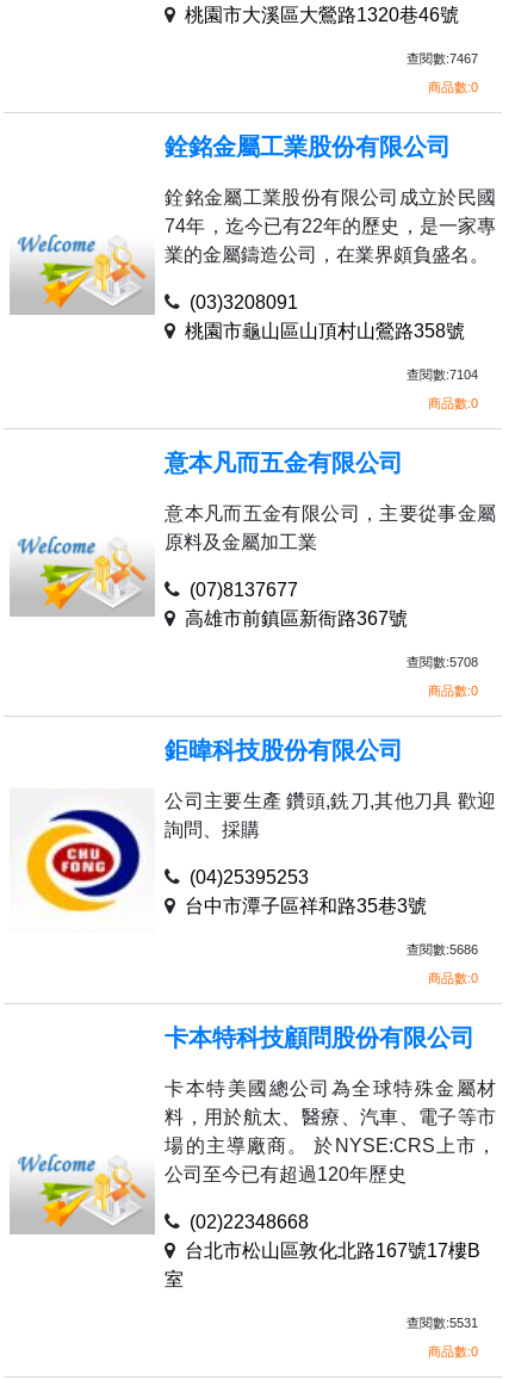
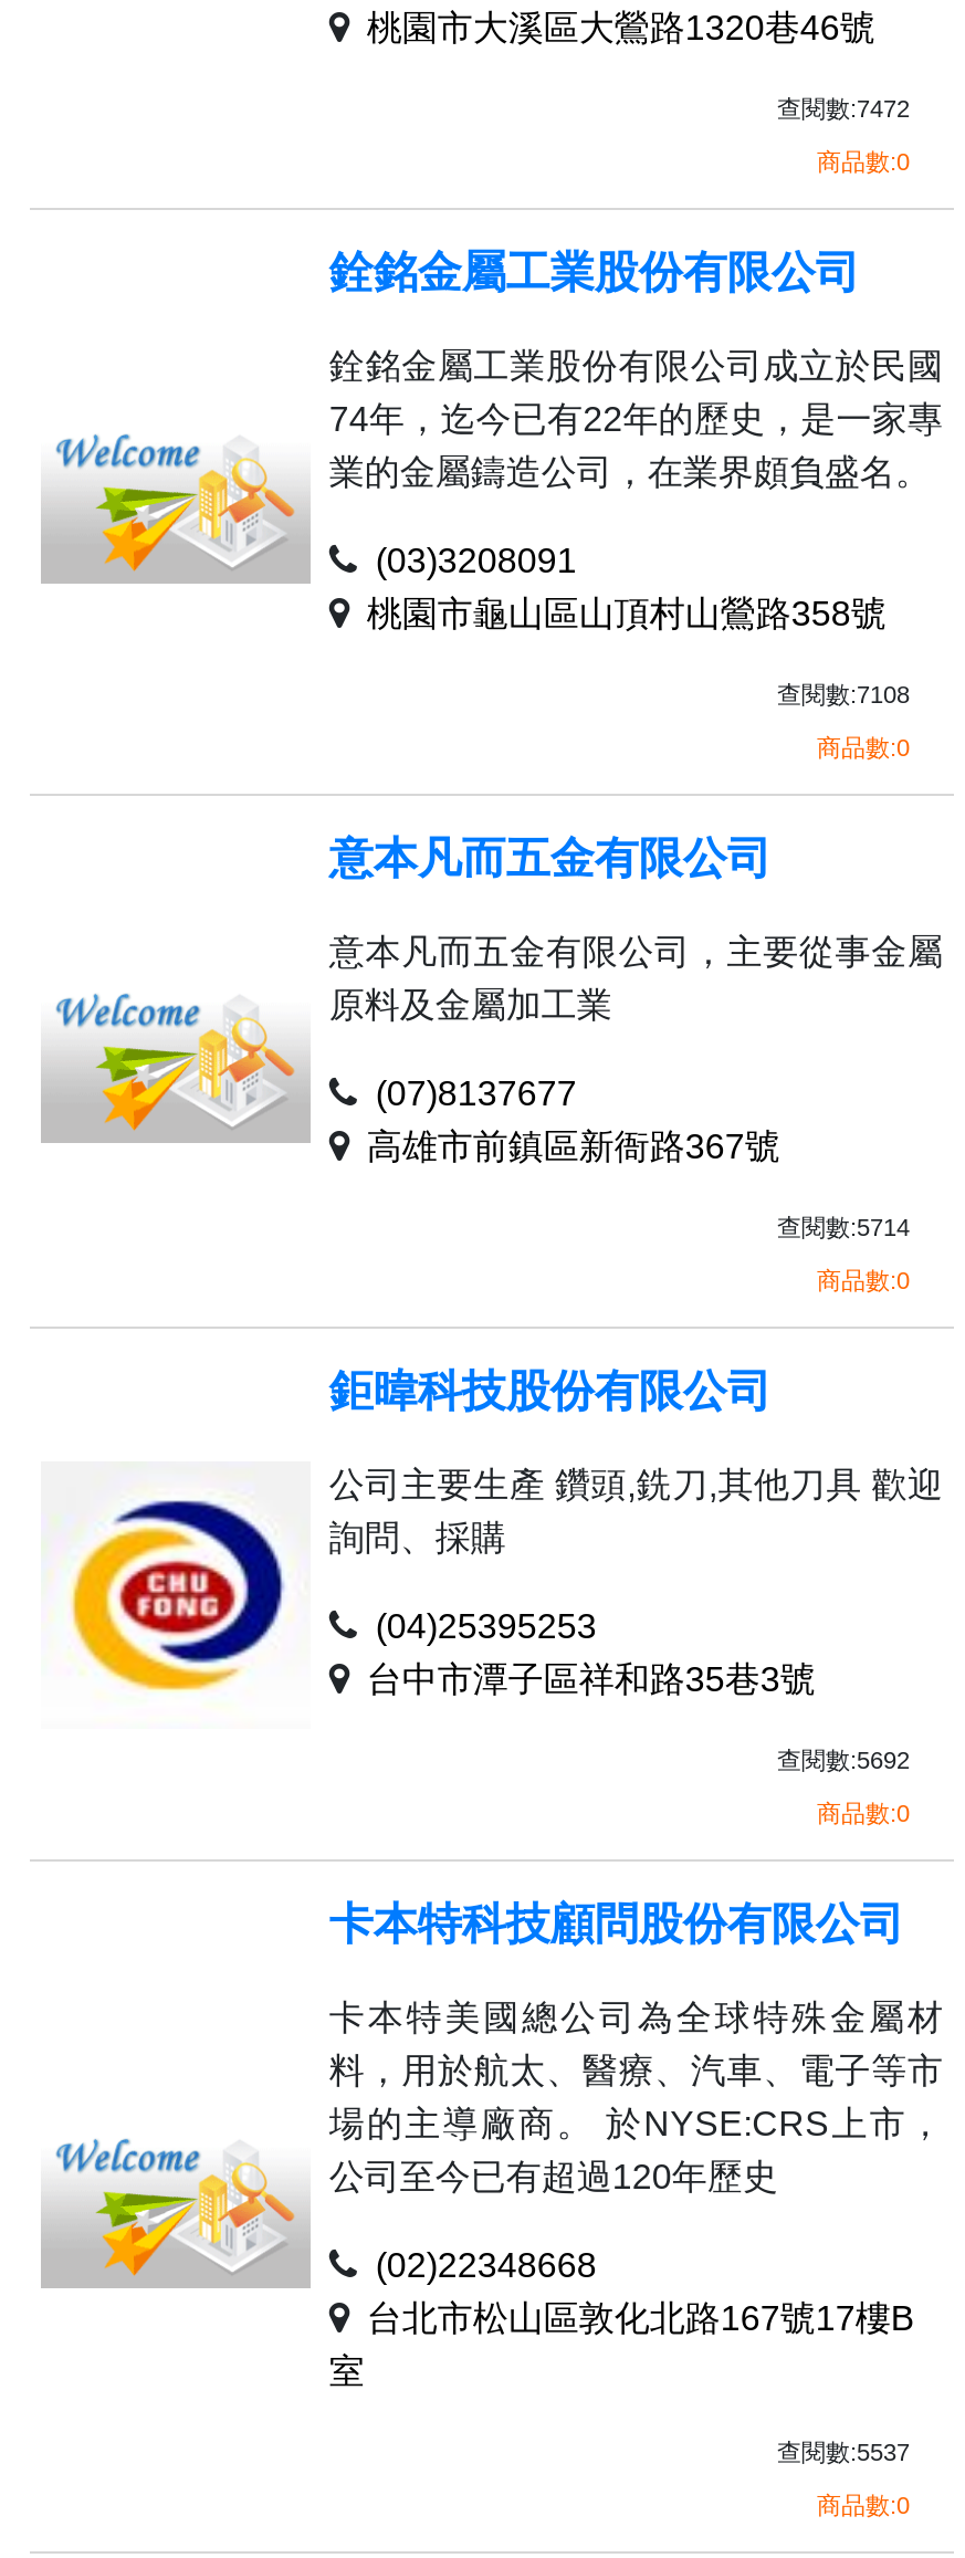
- 查閱數:7467
+ 查閱數:7472

- 查閱數:7104
+ 查閱數:7108

- 查閱數:5708
+ 查閱數:5714

- 查閱數:5686
+ 查閱數:5692

- 查閱數:5531
+ 查閱數:5537
